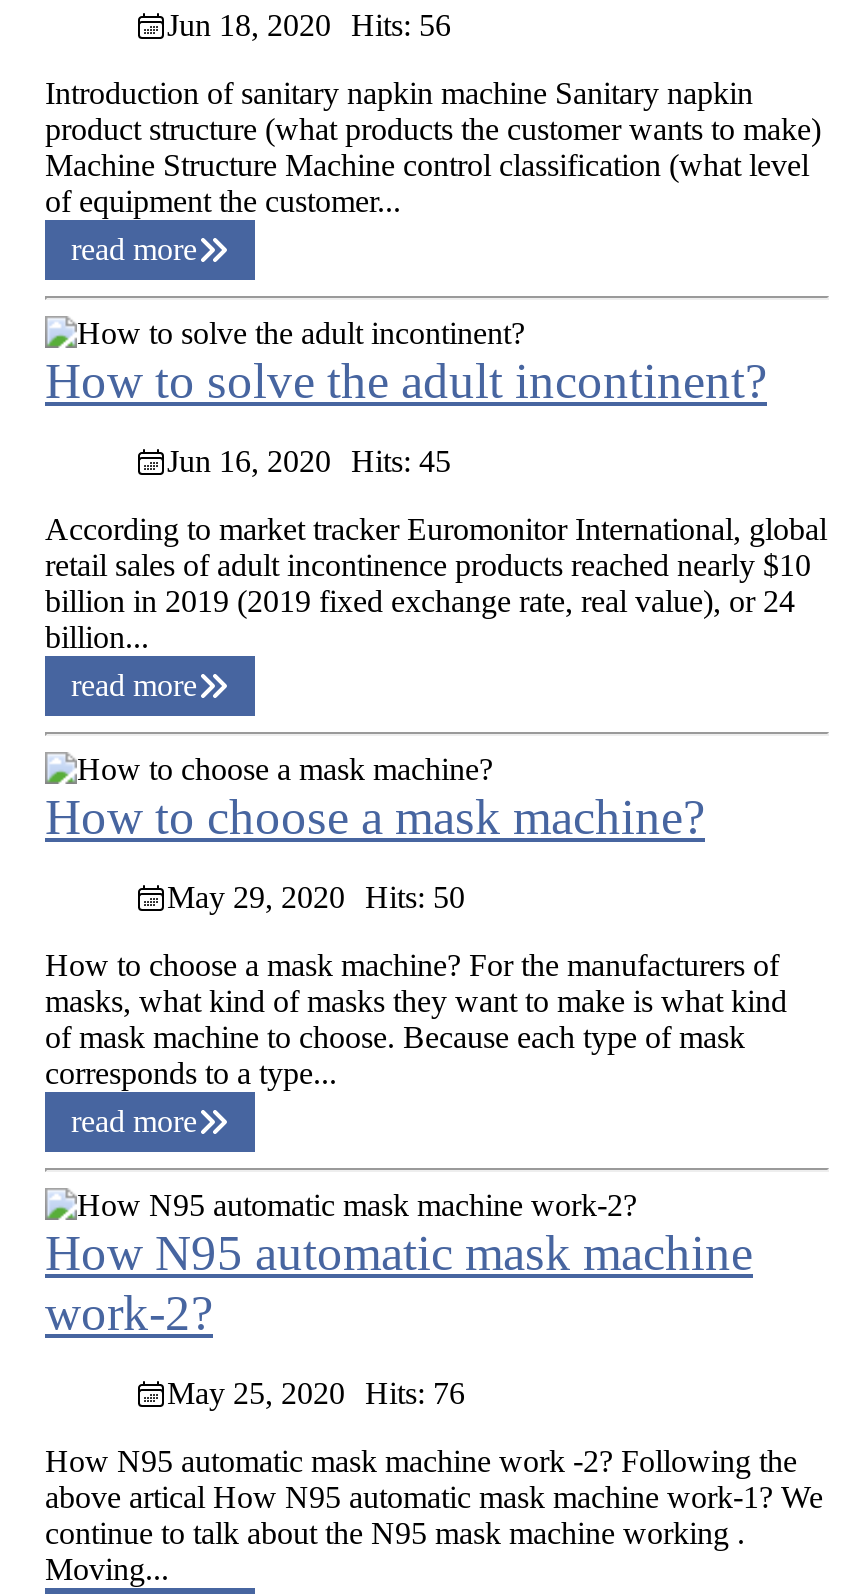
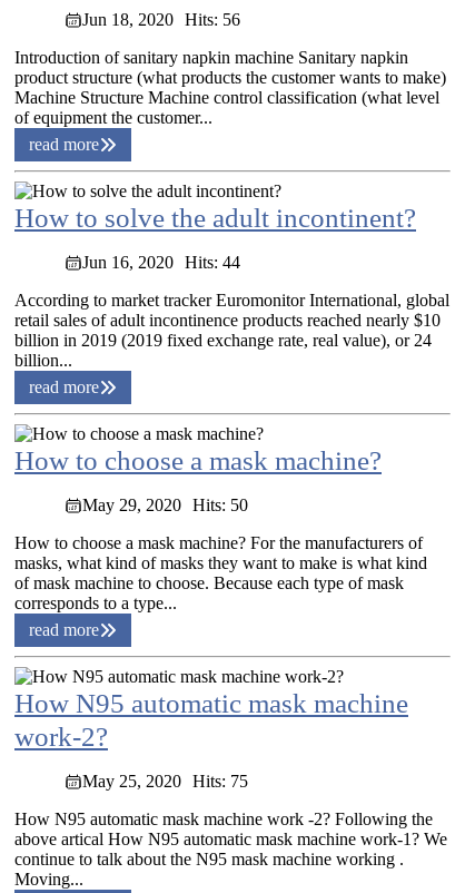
- Jun 16, 2020 Hits: 45
+ Jun 16, 2020 Hits: 44

- May 25, 2020 Hits: 76
+ May 25, 2020 Hits: 75
